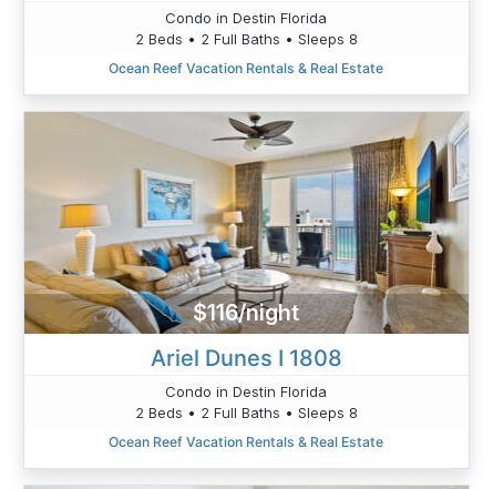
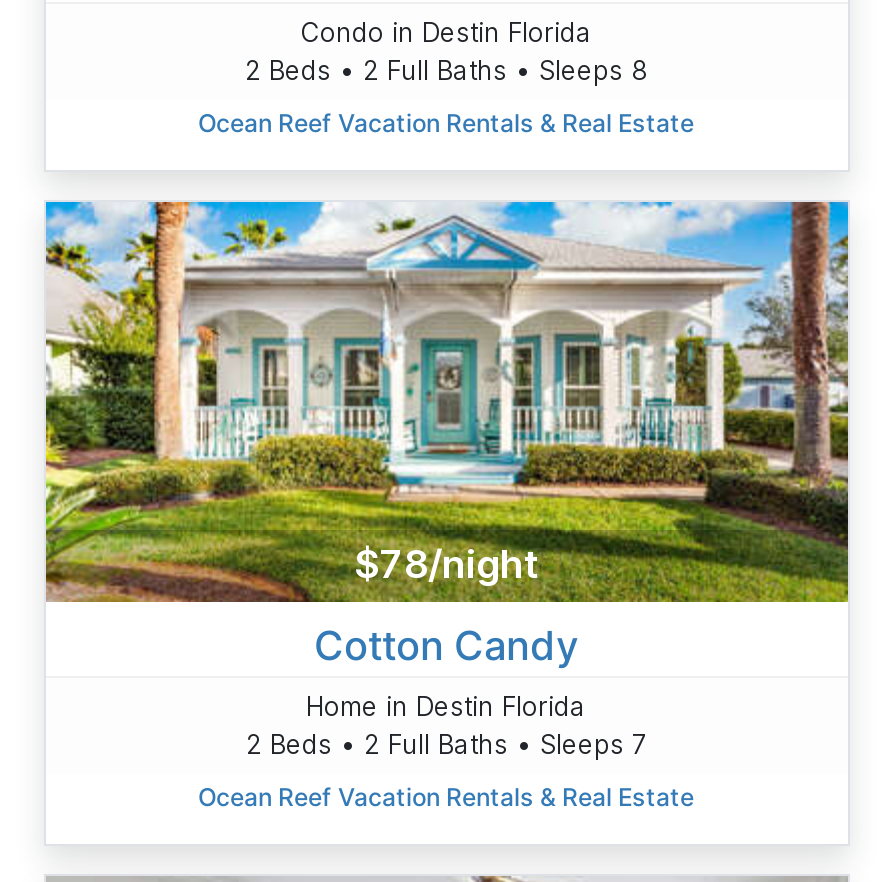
- [image]
- $116/night
+ [image]
+ $78/night

- Ariel Dunes I 1808
- Condo in Destin Florida
- 2 Beds • 2 Full Baths • Sleeps 8
+ Cotton Candy
+ Home in Destin Florida
+ 2 Beds • 2 Full Baths • Sleeps 7
